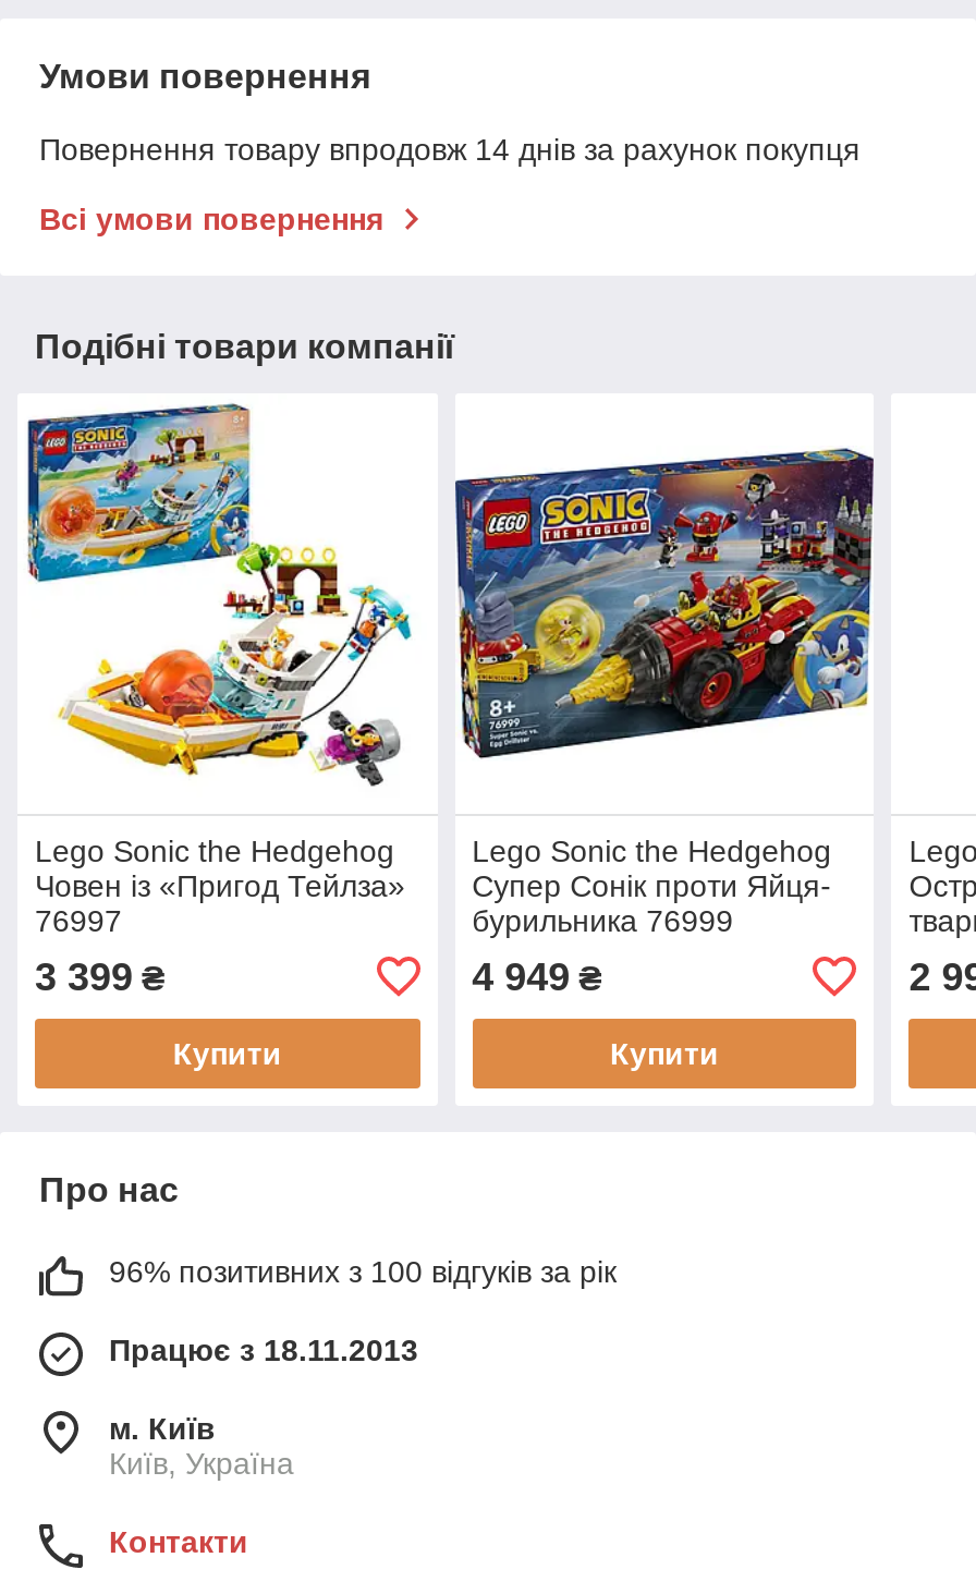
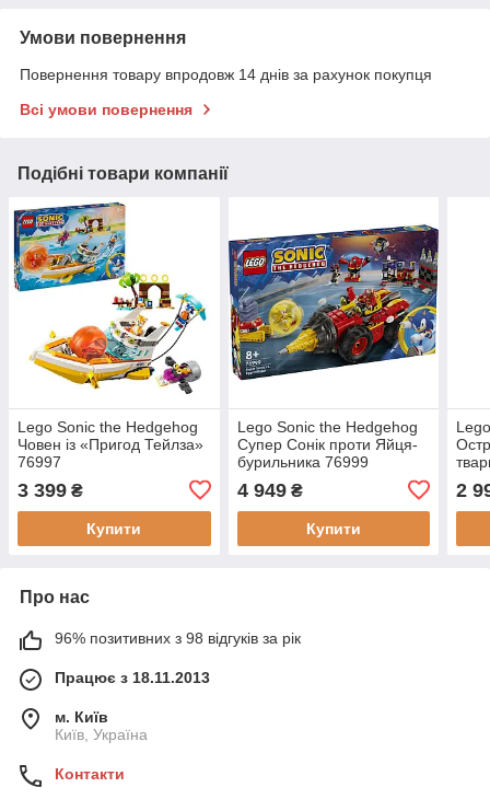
- 96% позитивних з 100 відгуків за рік
+ 96% позитивних з 98 відгуків за рік
